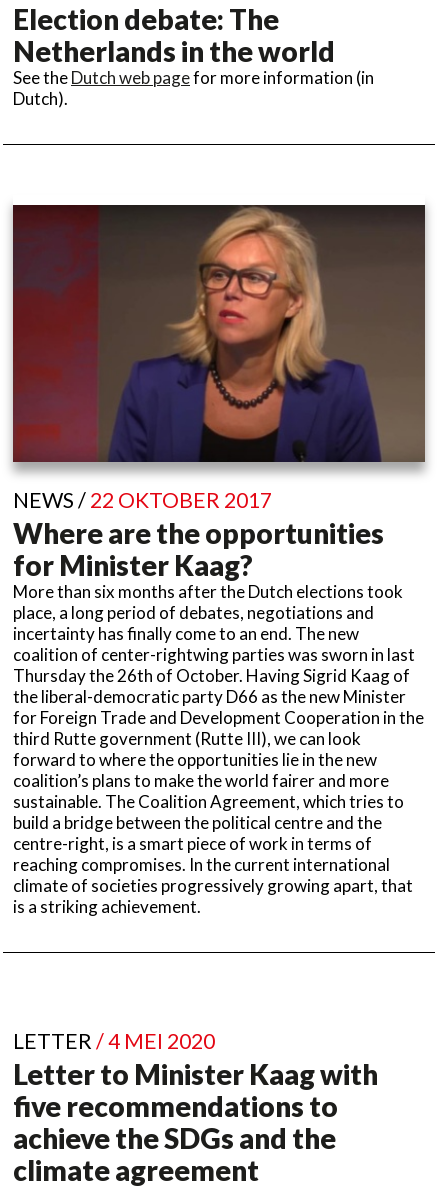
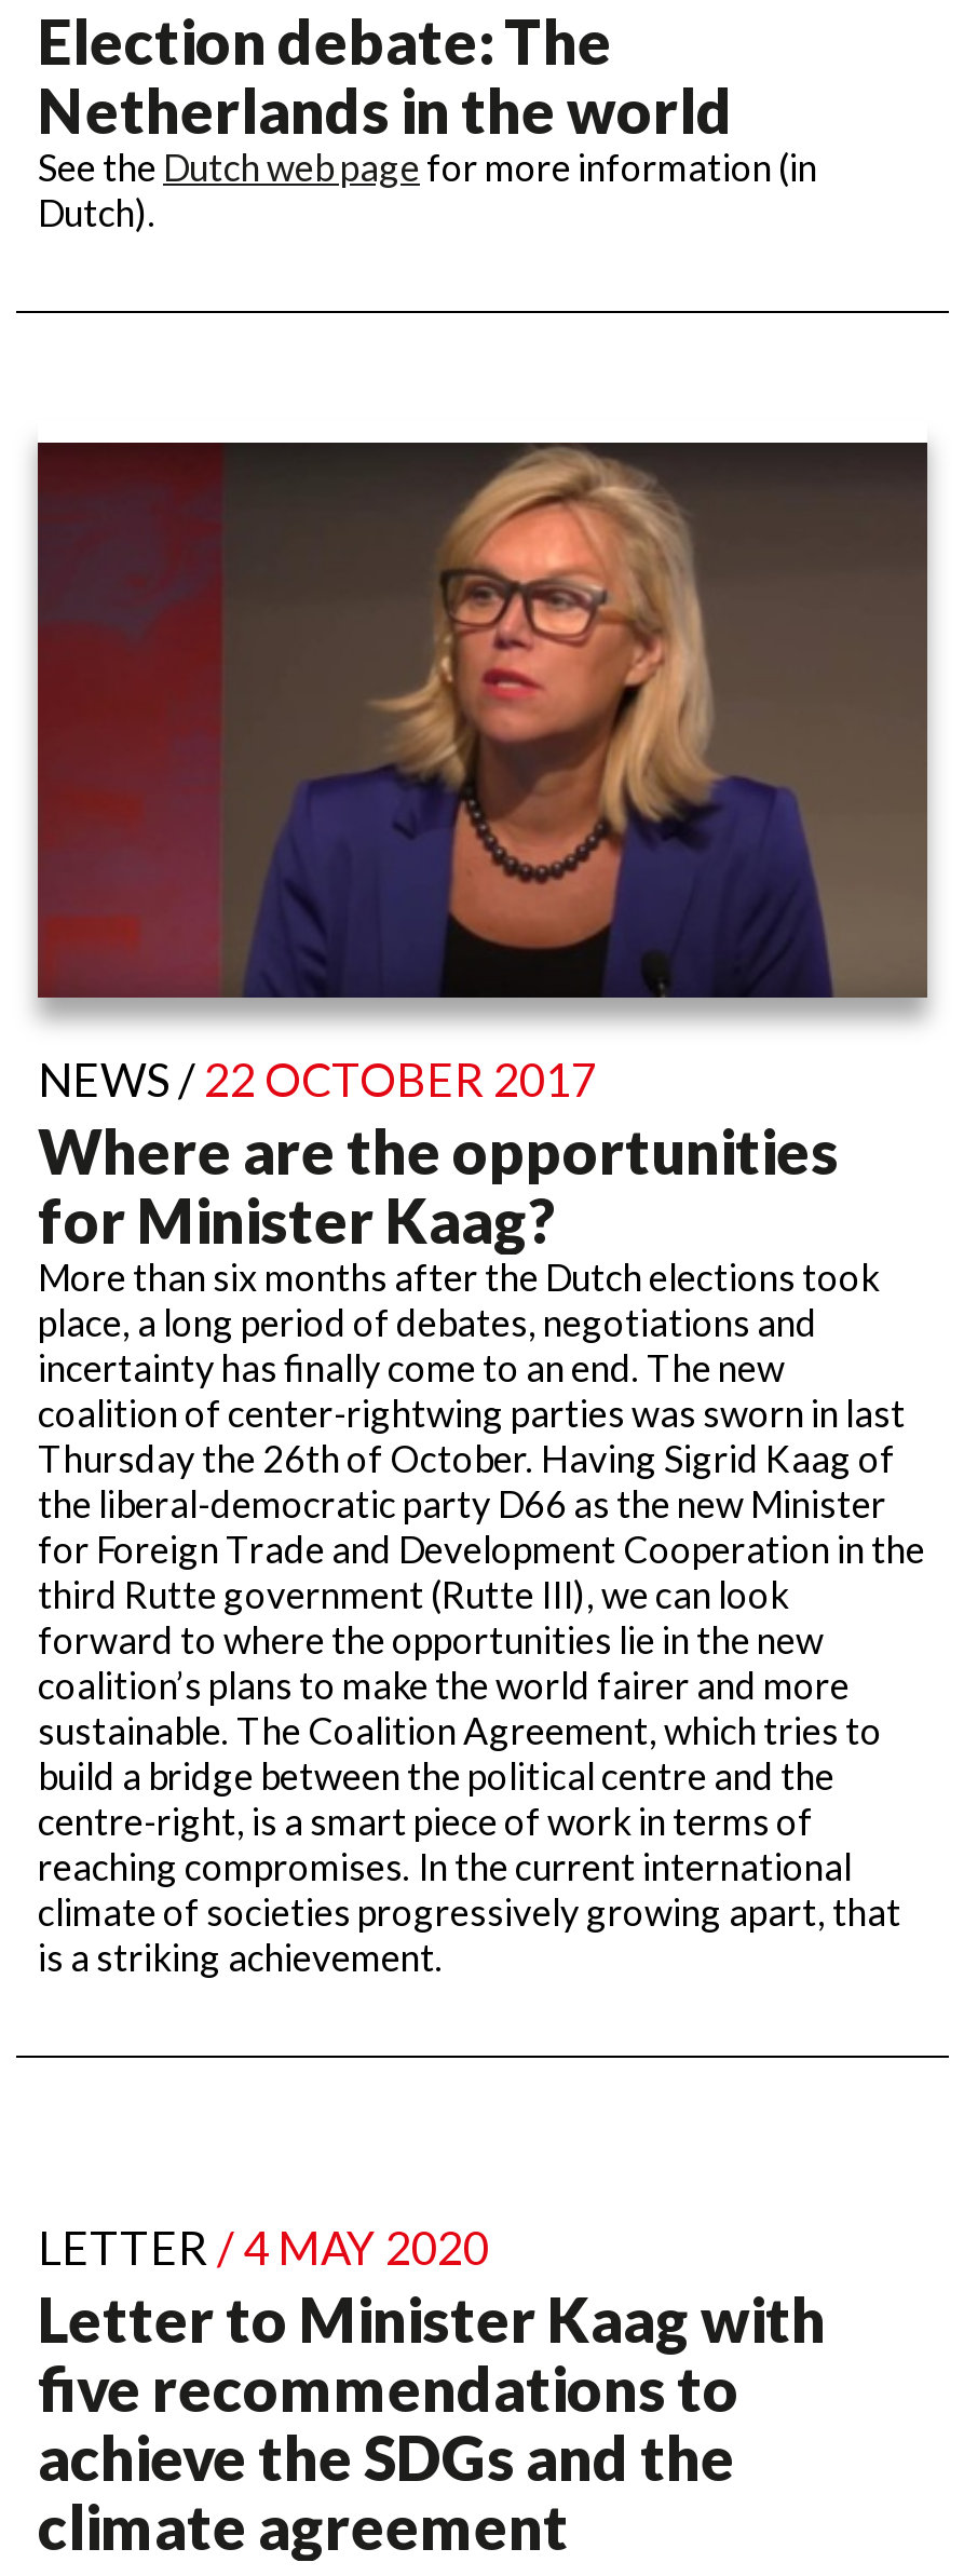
- NEWS / 22 OKTOBER 2017
+ NEWS / 22 OCTOBER 2017

- LETTER / 4 MEI 2020
+ LETTER / 4 MAY 2020
